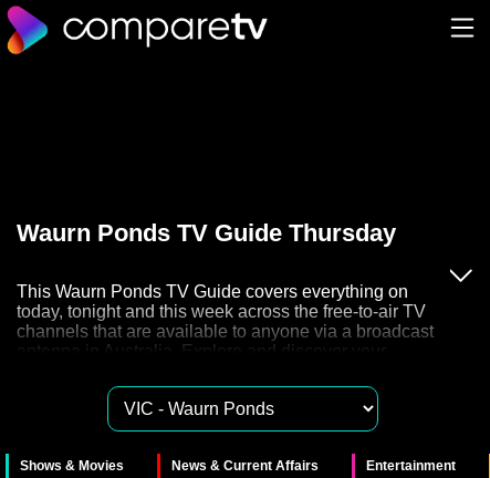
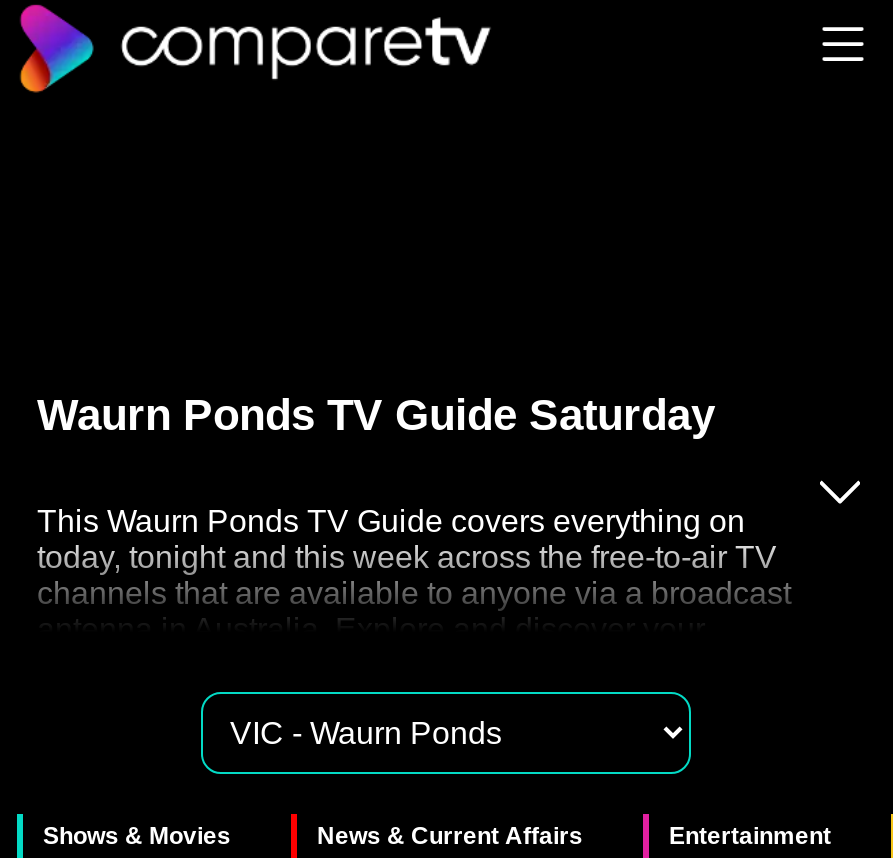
- Waurn Ponds TV Guide Thursday
+ Waurn Ponds TV Guide Saturday
